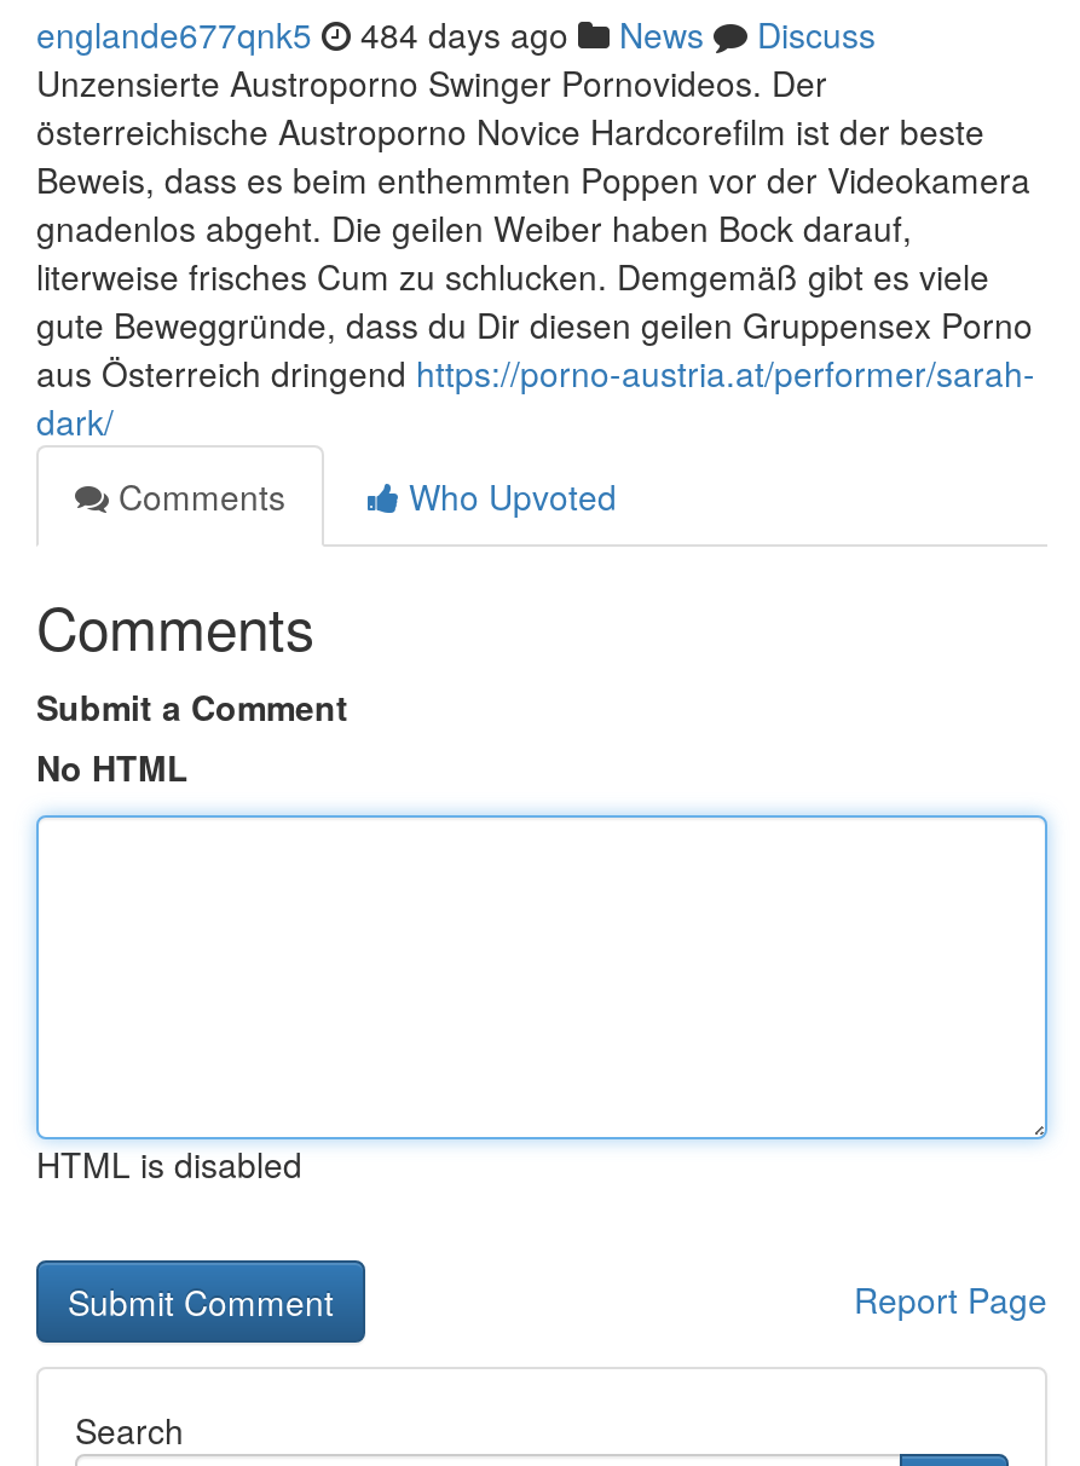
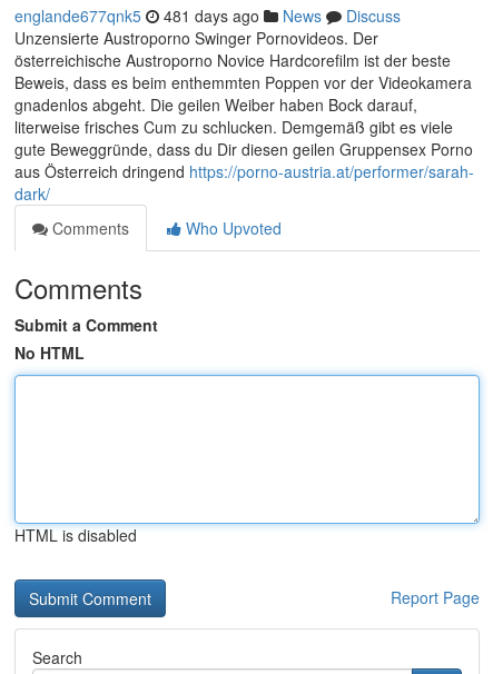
- englande677qnk5 484 days ago News Discuss
+ englande677qnk5 481 days ago News Discuss
